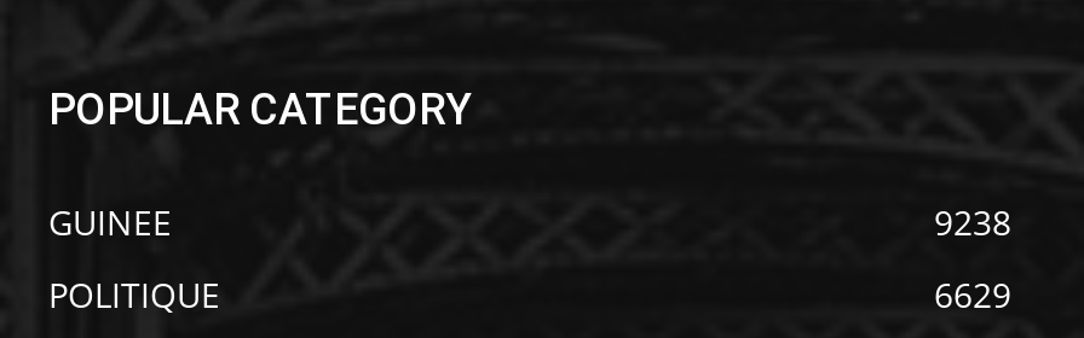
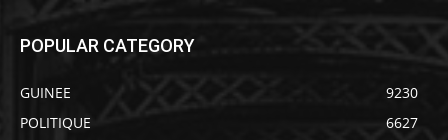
- 9238
+ 9230

- 6629
+ 6627
